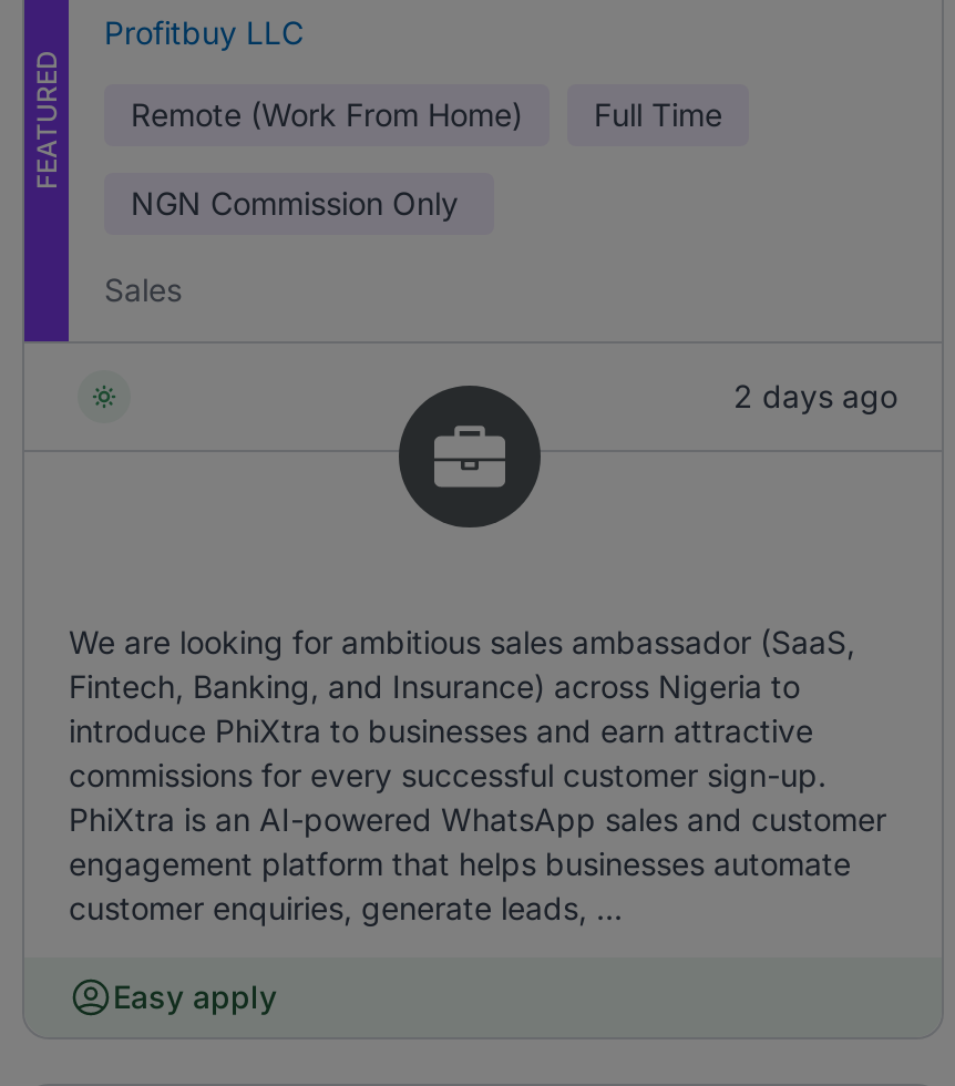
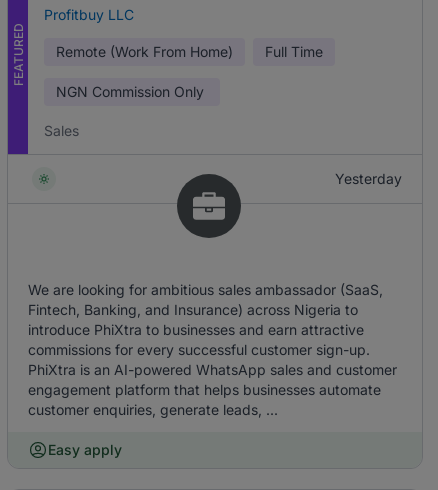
- 2 days ago
+ Yesterday
